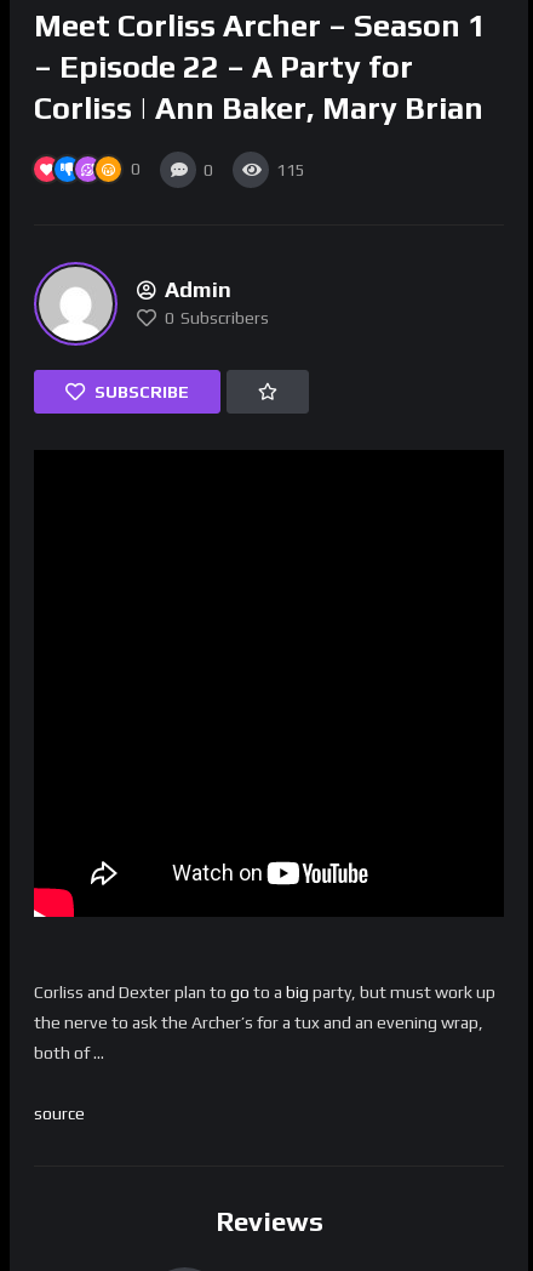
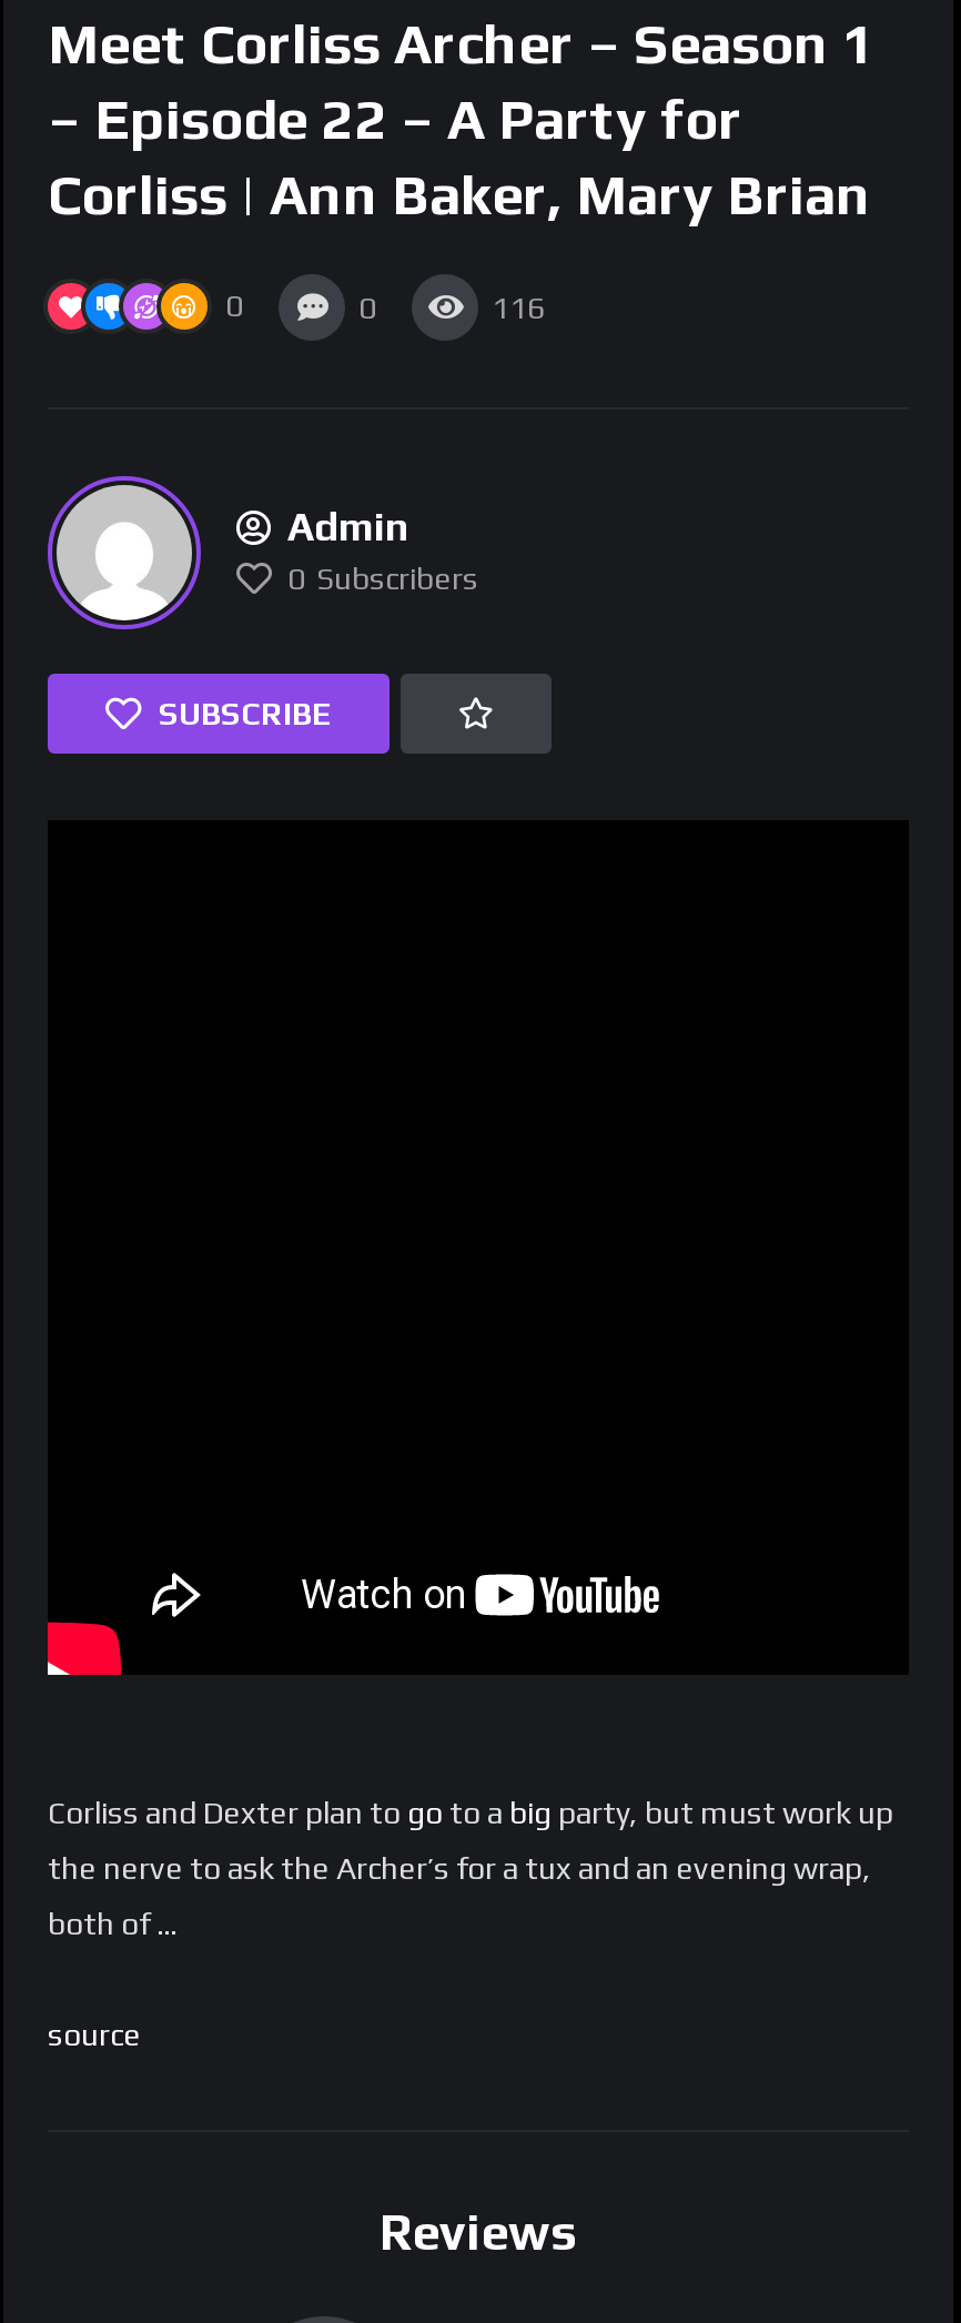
- 115
+ 116
